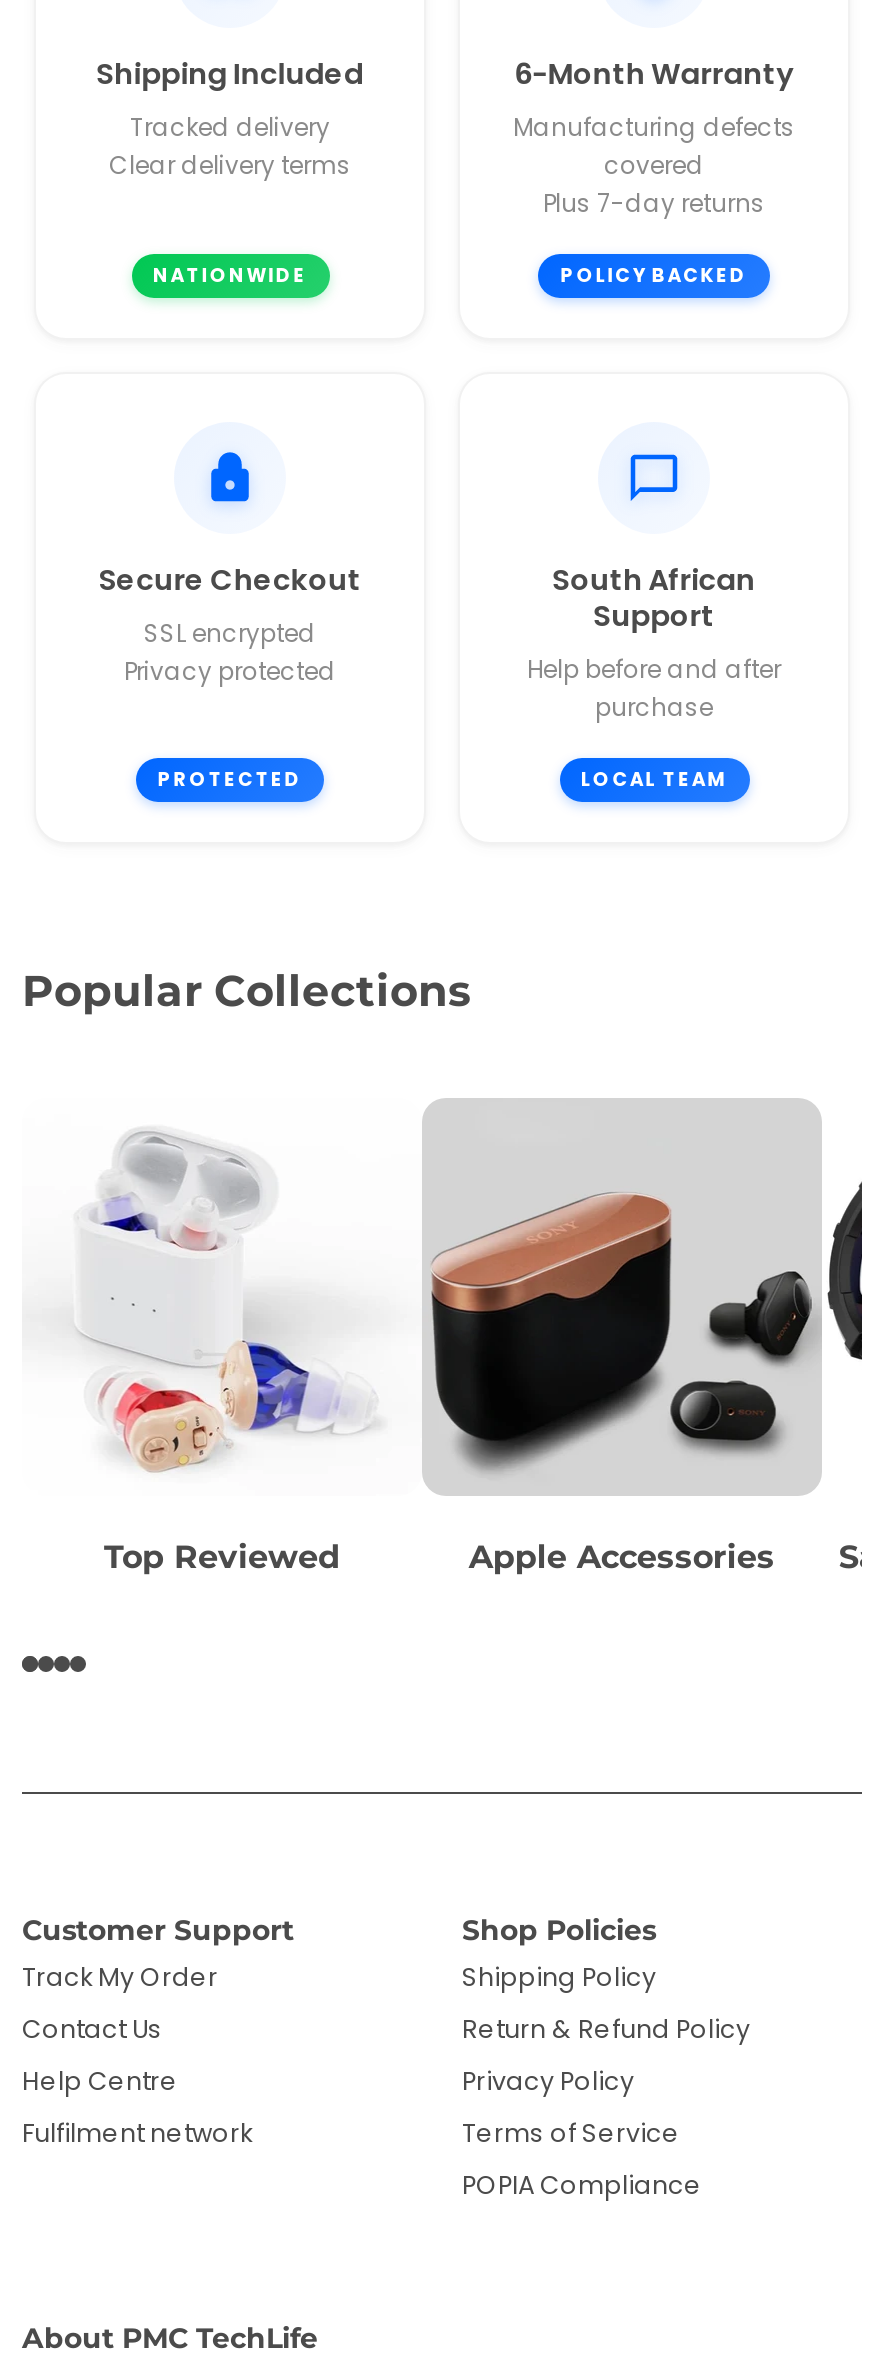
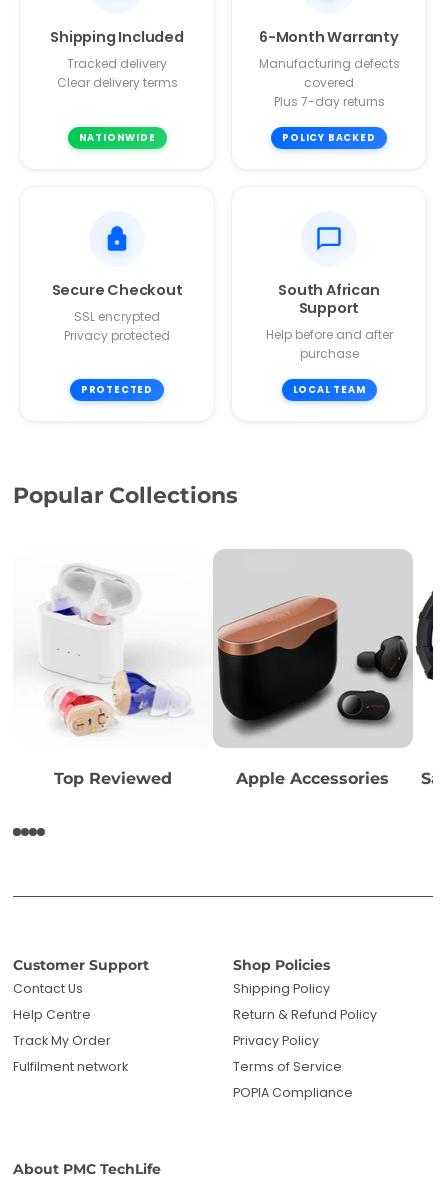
moved down: Track My Order

moved up: Contact Us | Help Centre
